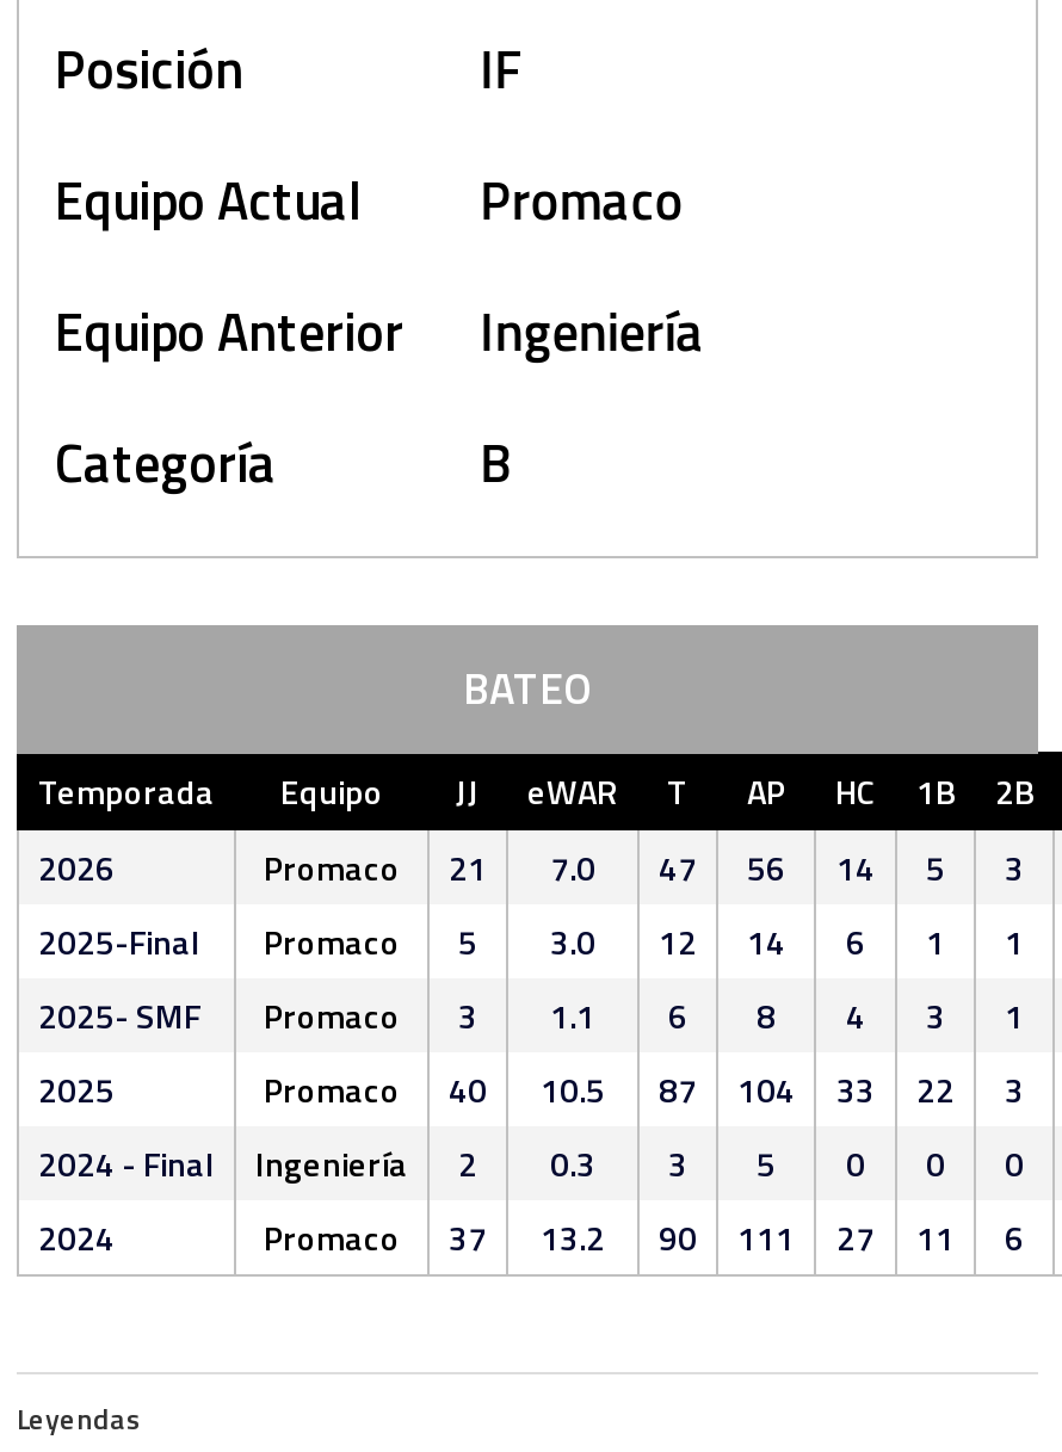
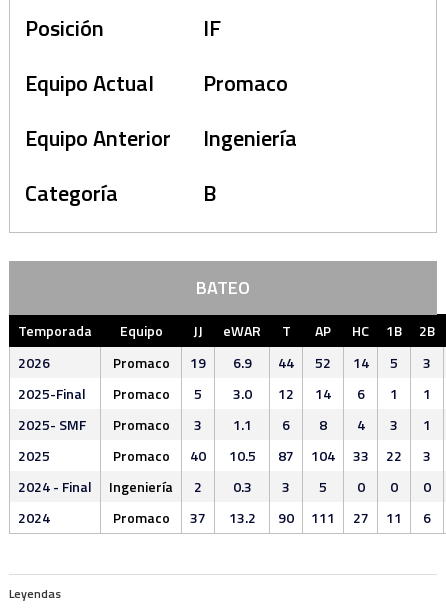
- 21
+ 19

- 7.0
+ 6.9

- 47
+ 44

- 56
+ 52
